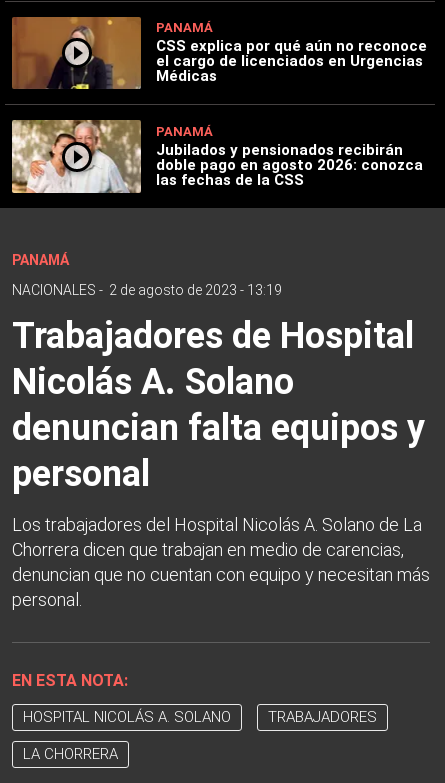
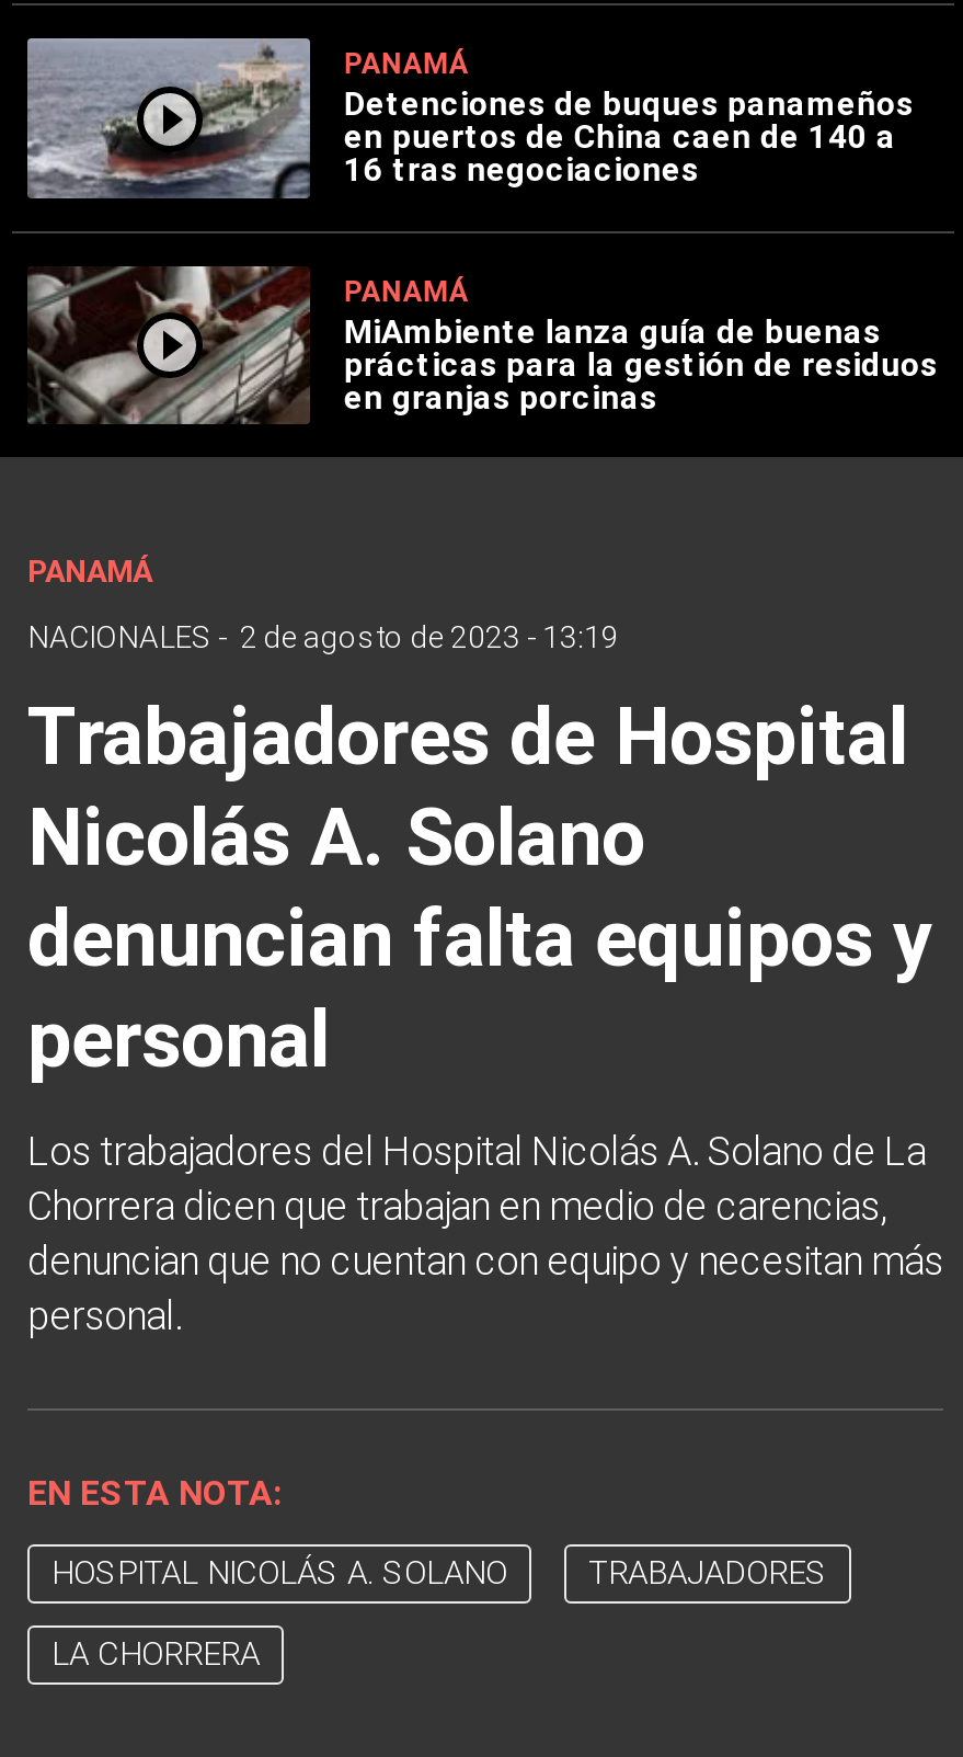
- [image]
- CSS explica por qué aún no reconoce
- el cargo de licenciados en Urgencias
- Médicas
+ [image]
+ Detenciones de buques panameños
+ en puertos de China caen de 140 a
+ 16 tras negociaciones

- [image]
- Jubilados y pensionados recibirán
- doble pago en agosto 2026: conozca
- las fechas de la CSS
+ [image]
+ MiAmbiente lanza guía de buenas
+ prácticas para la gestión de residuos
+ en granjas porcinas
